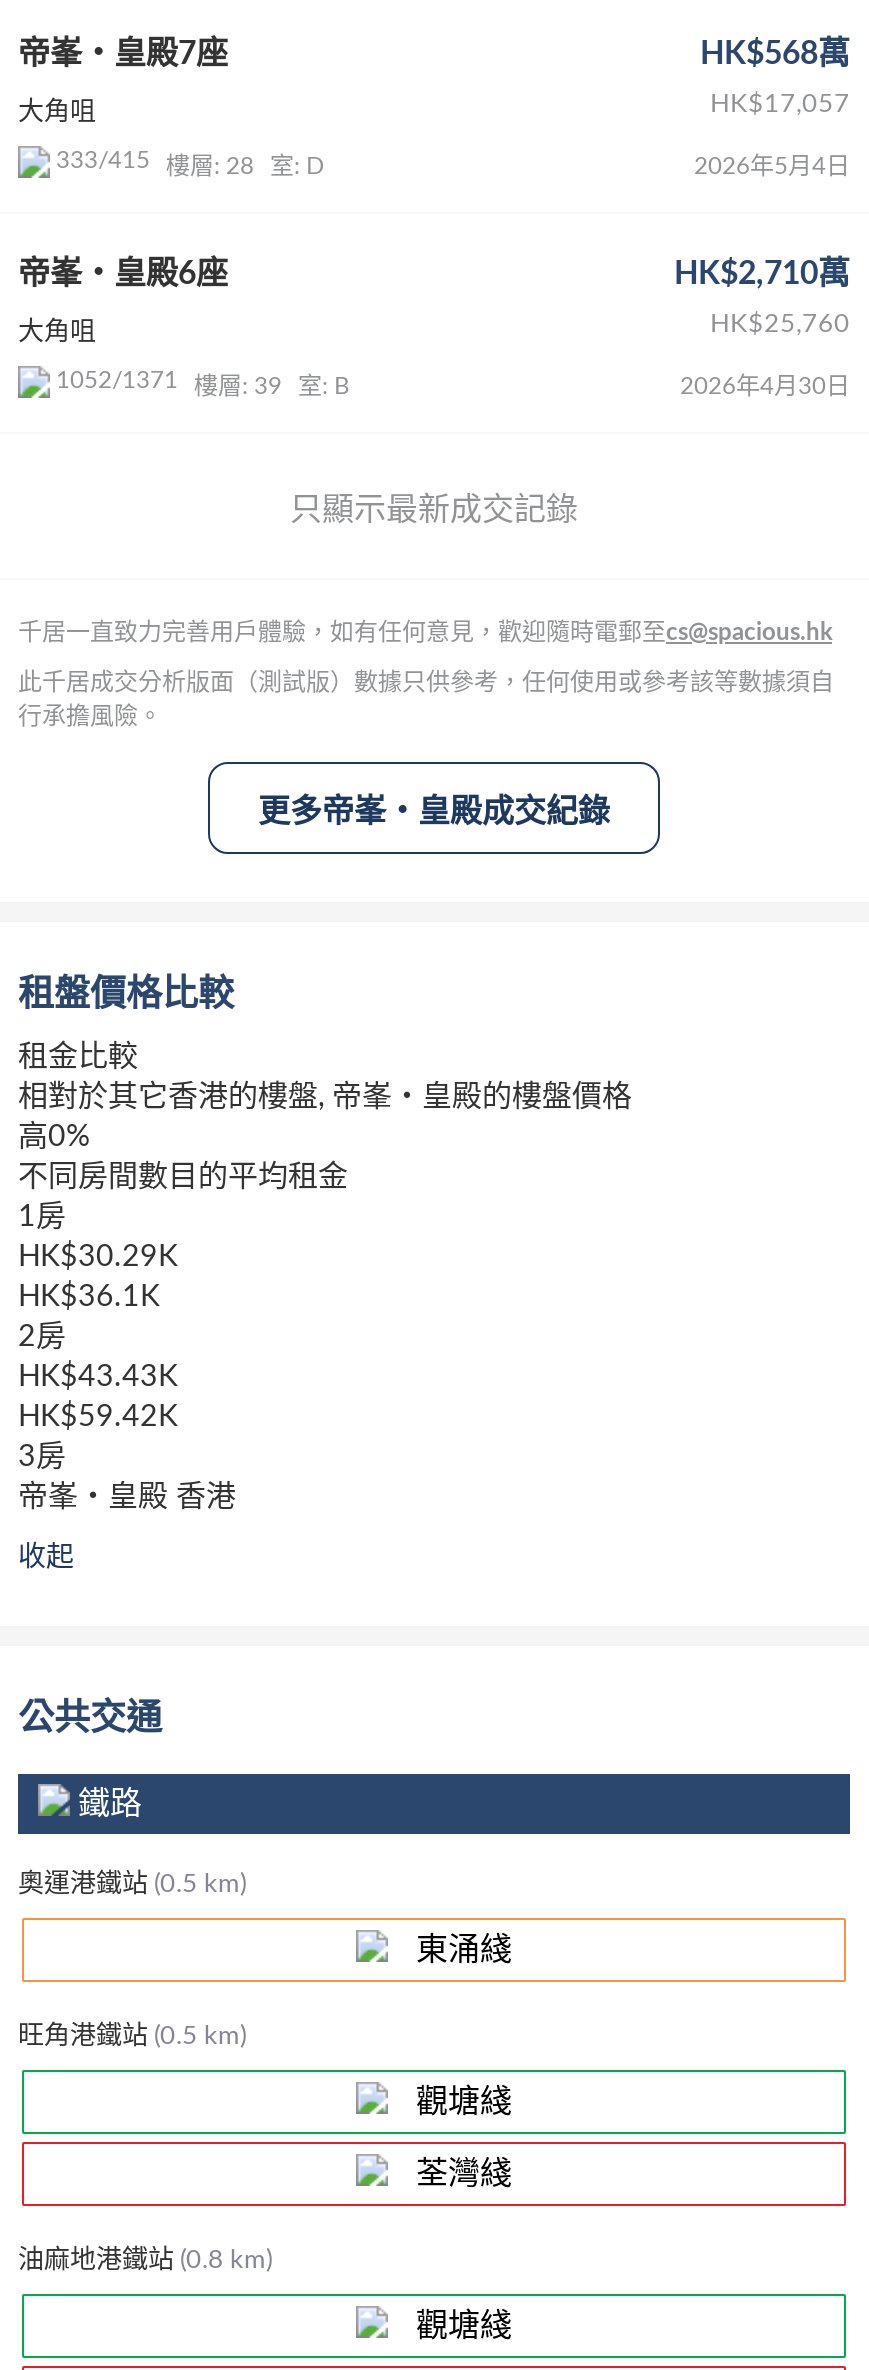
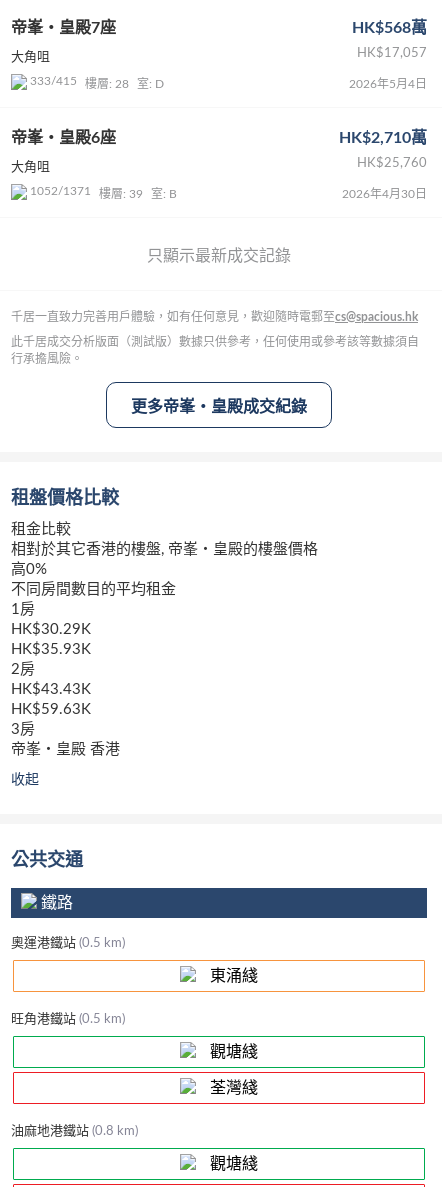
- HK$36.1K
+ HK$35.93K

- HK$59.42K
+ HK$59.63K
